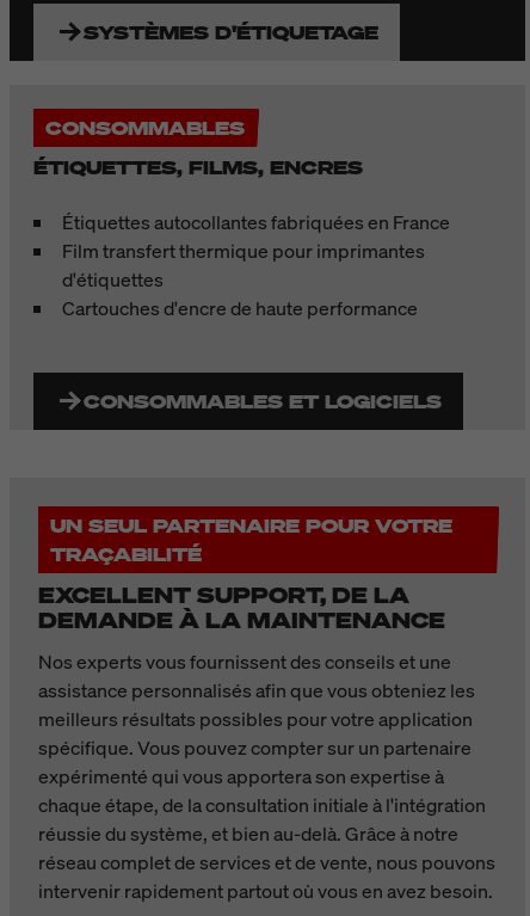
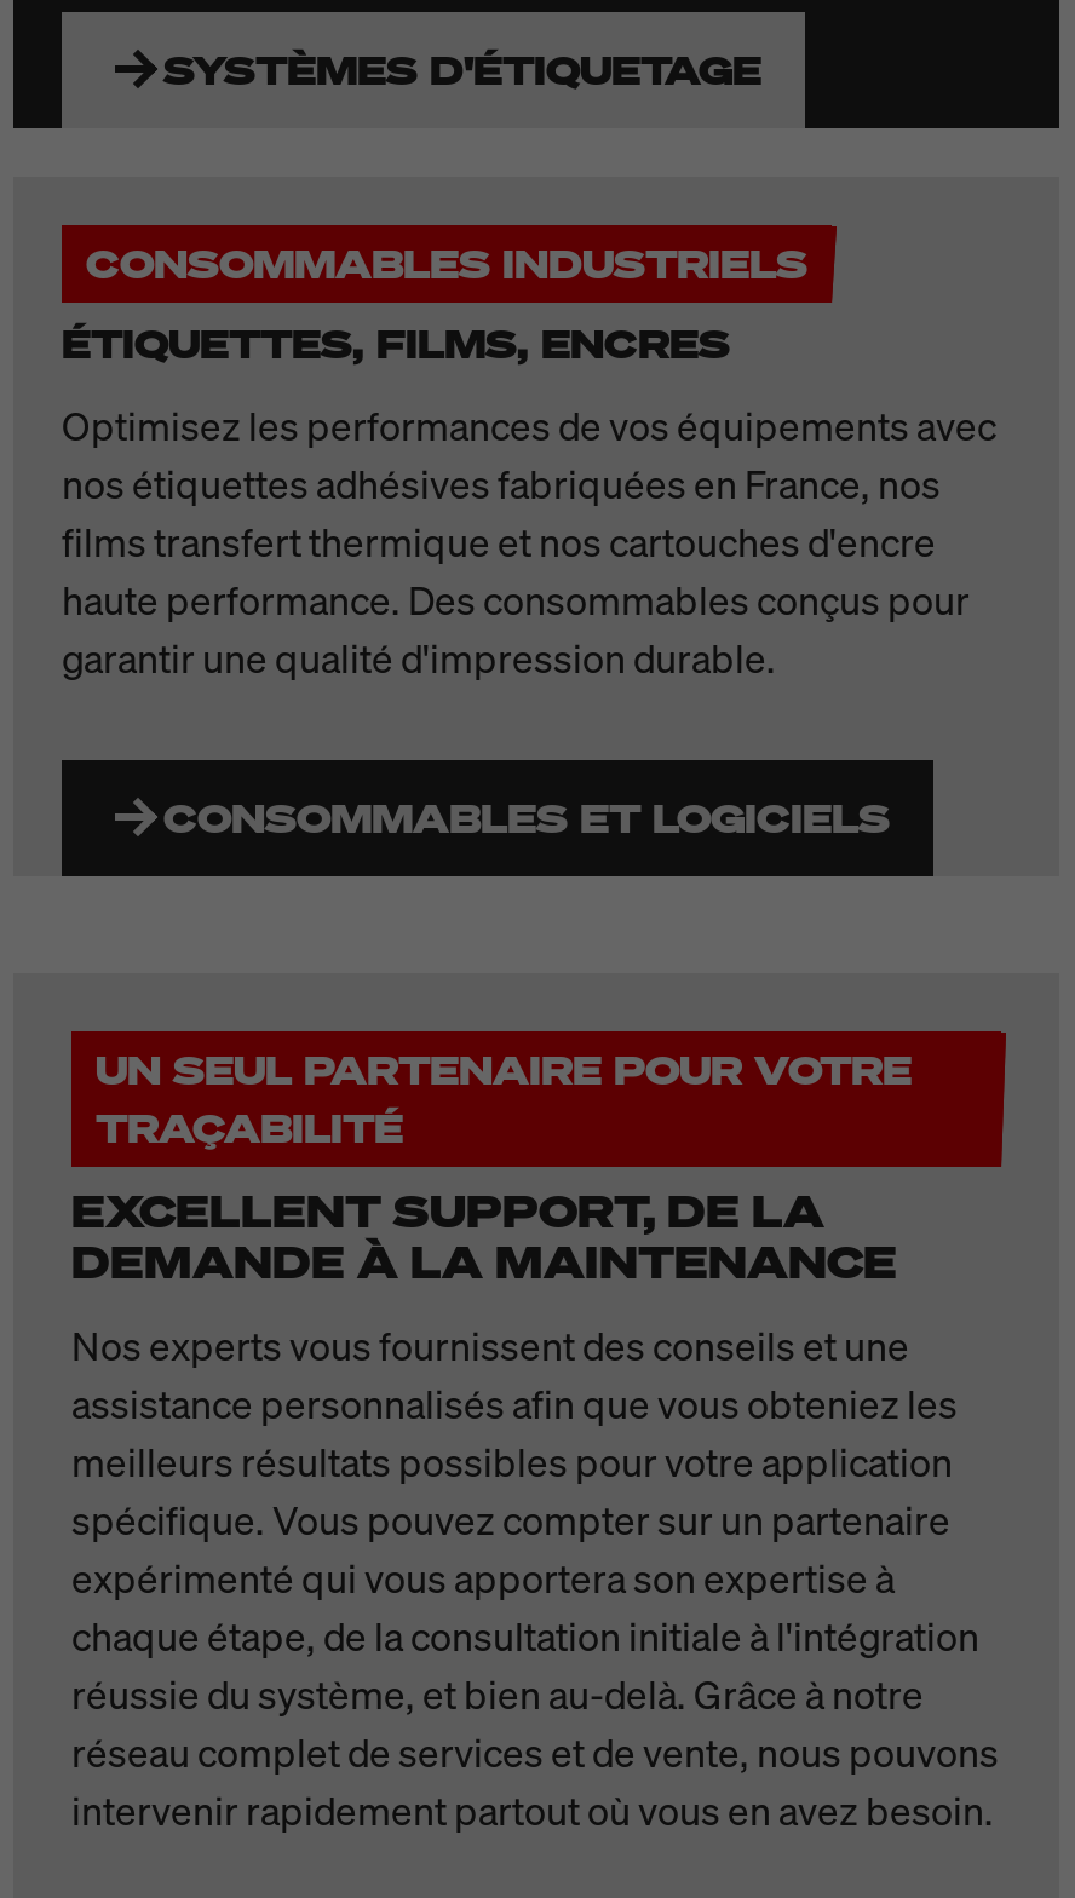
- CONSOMMABLES
+ CONSOMMABLES INDUSTRIELS

- Étiquettes autocollantes fabriquées en France
- Film transfert thermique pour imprimantes
- d'étiquettes
- Cartouches d'encre de haute performance
+ Optimisez les performances de vos équipements avec
+ nos étiquettes adhésives fabriquées en France, nos
+ films transfert thermique et nos cartouches d'encre
+ haute performance. Des consommables conçus pour
+ garantir une qualité d'impression durable.
